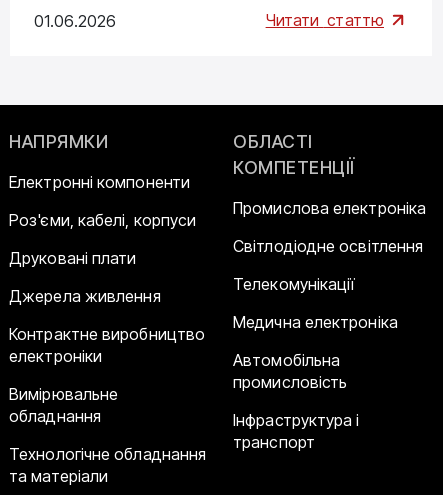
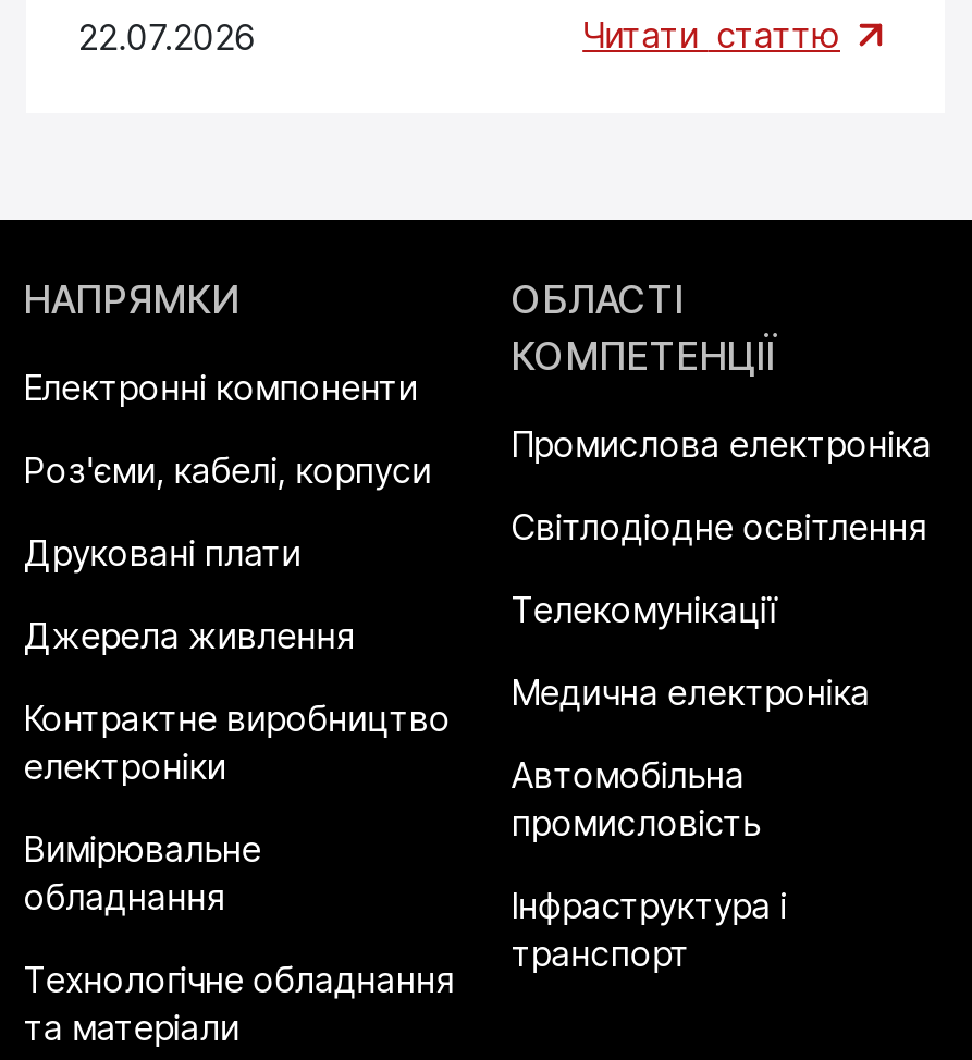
- 01.06.2026
+ 22.07.2026
